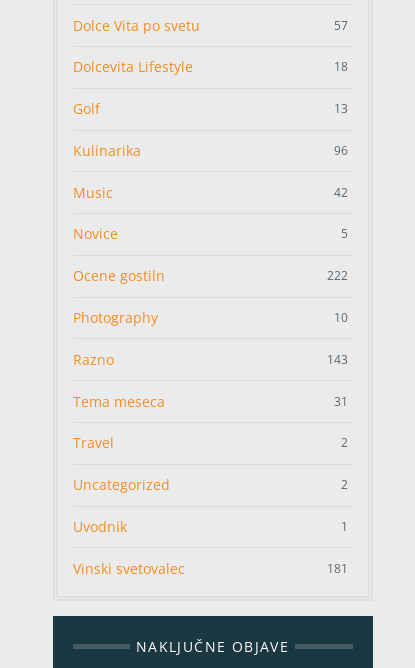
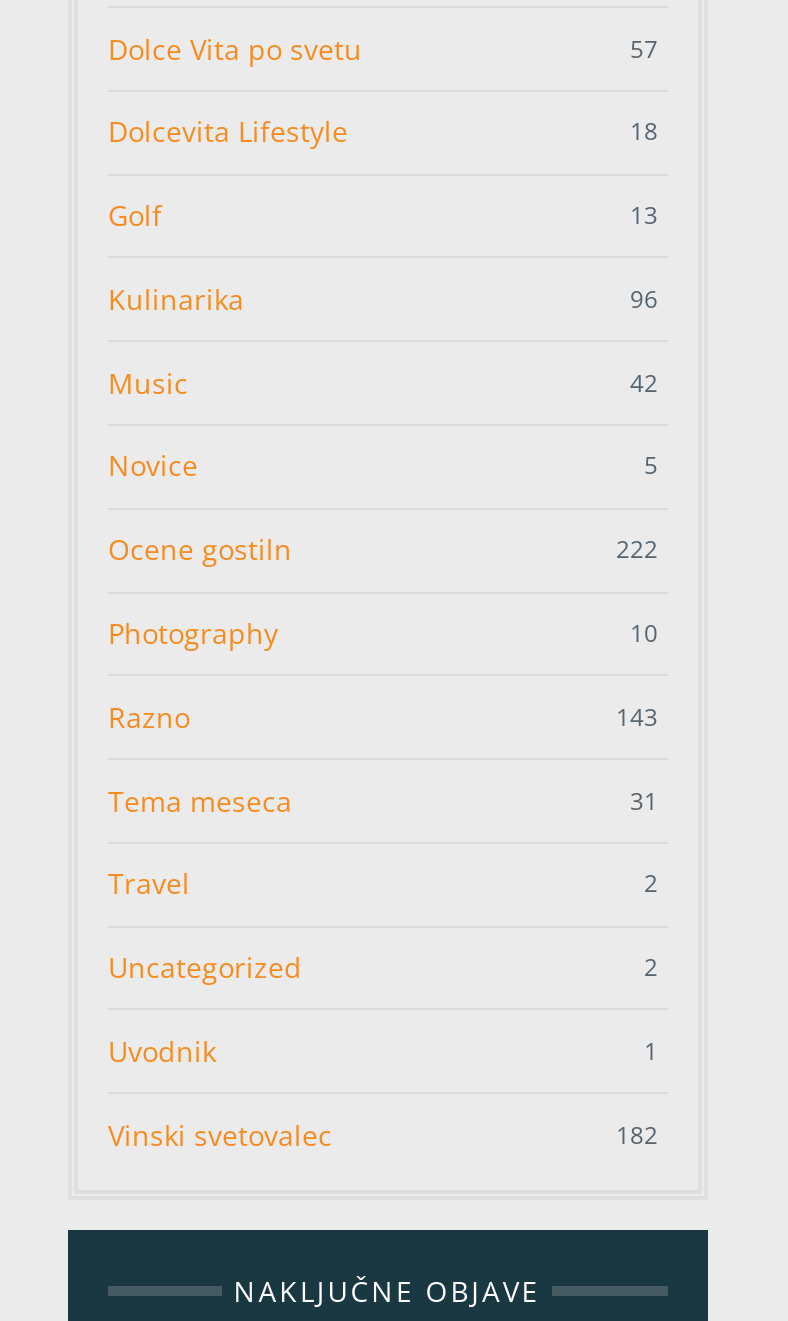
- 181
+ 182
